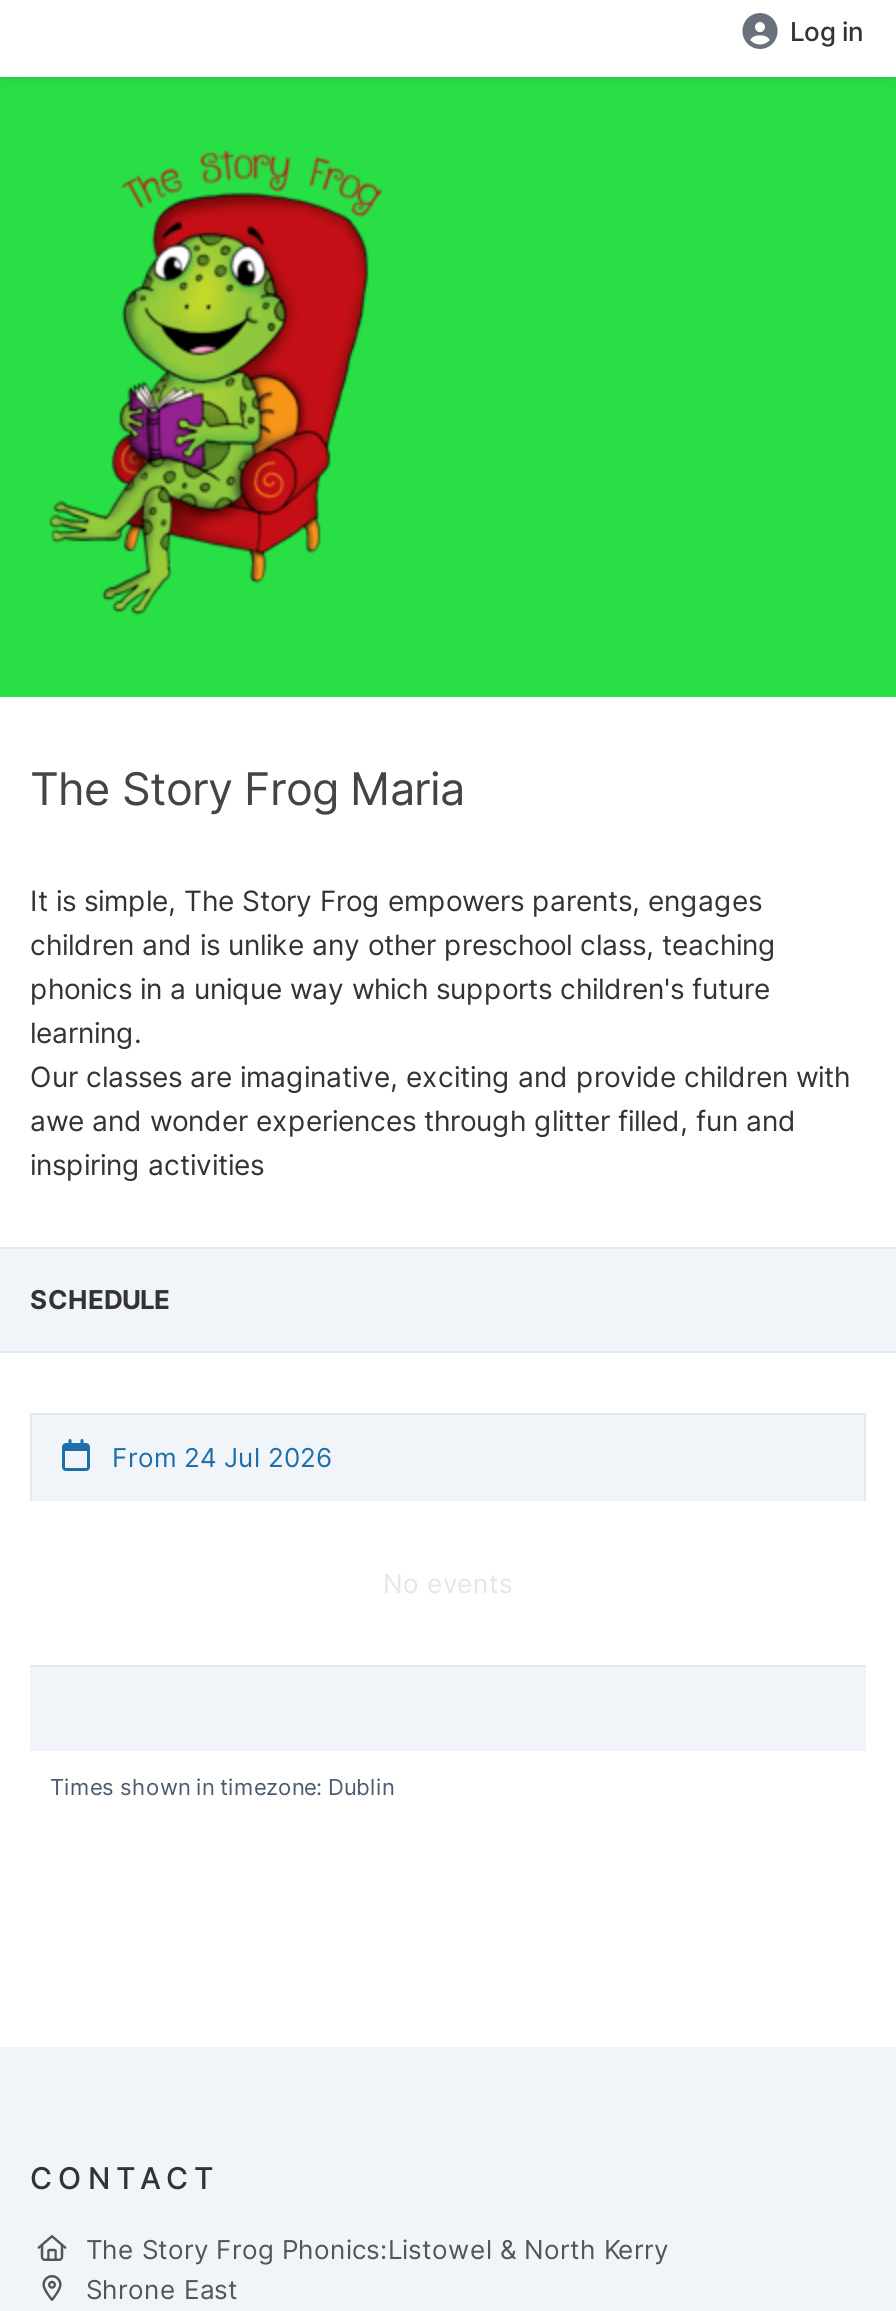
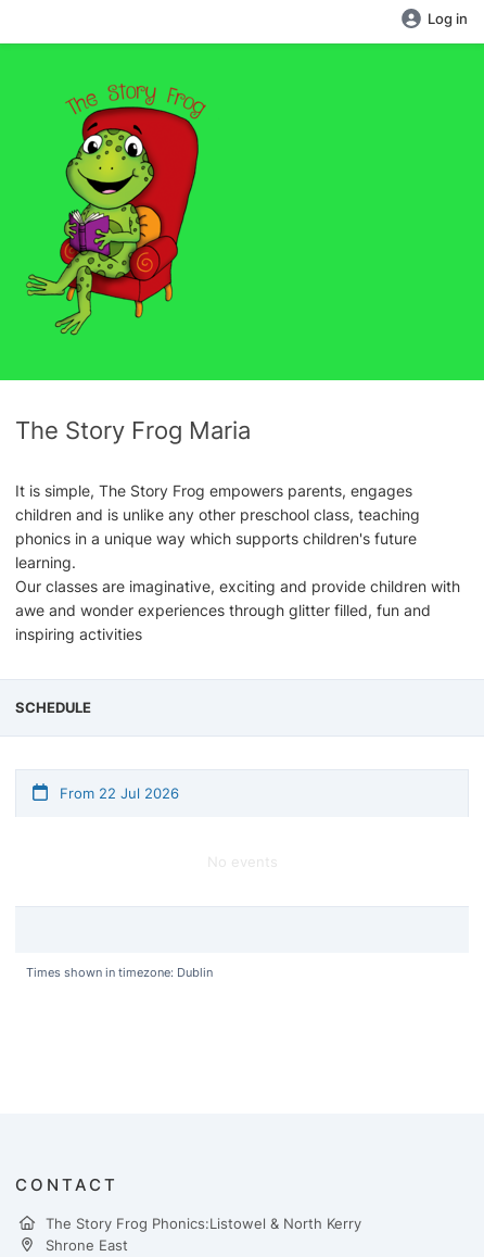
- From 24 Jul 2026
+ From 22 Jul 2026
